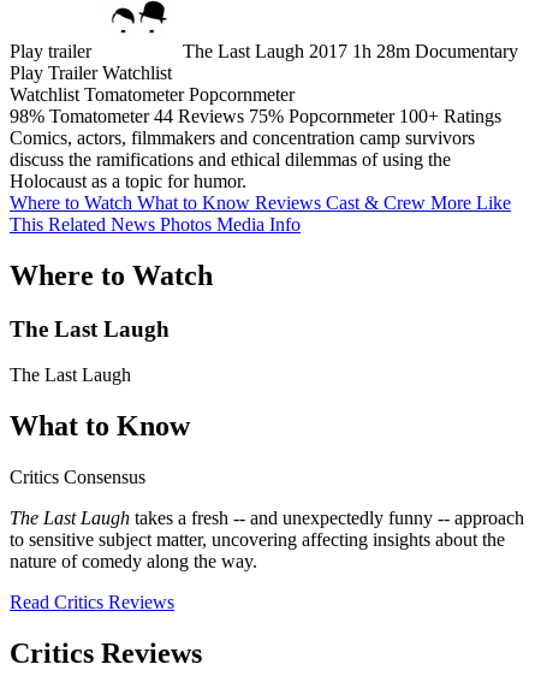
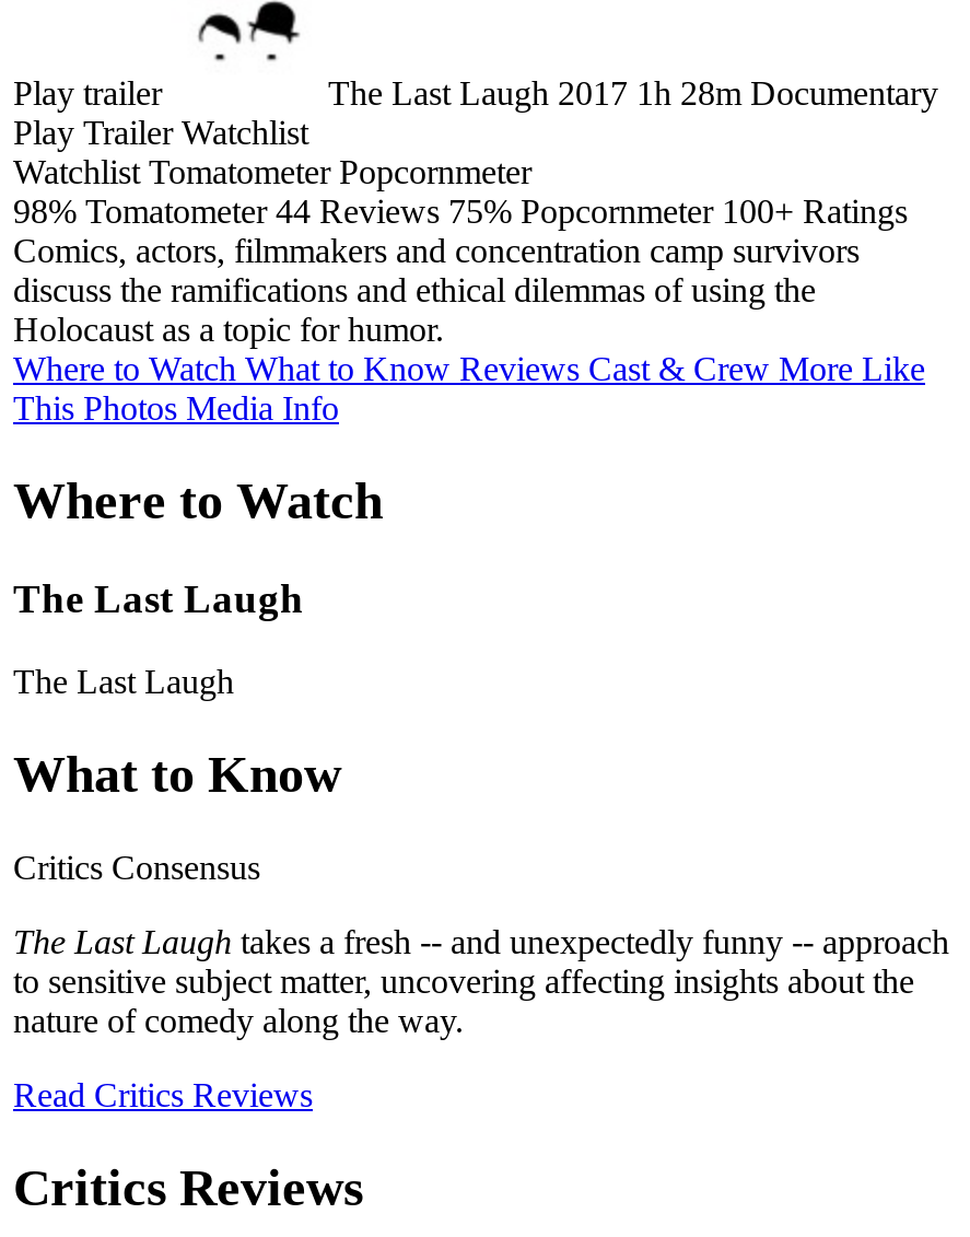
- This Related News Photos Media Info
+ This Photos Media Info
